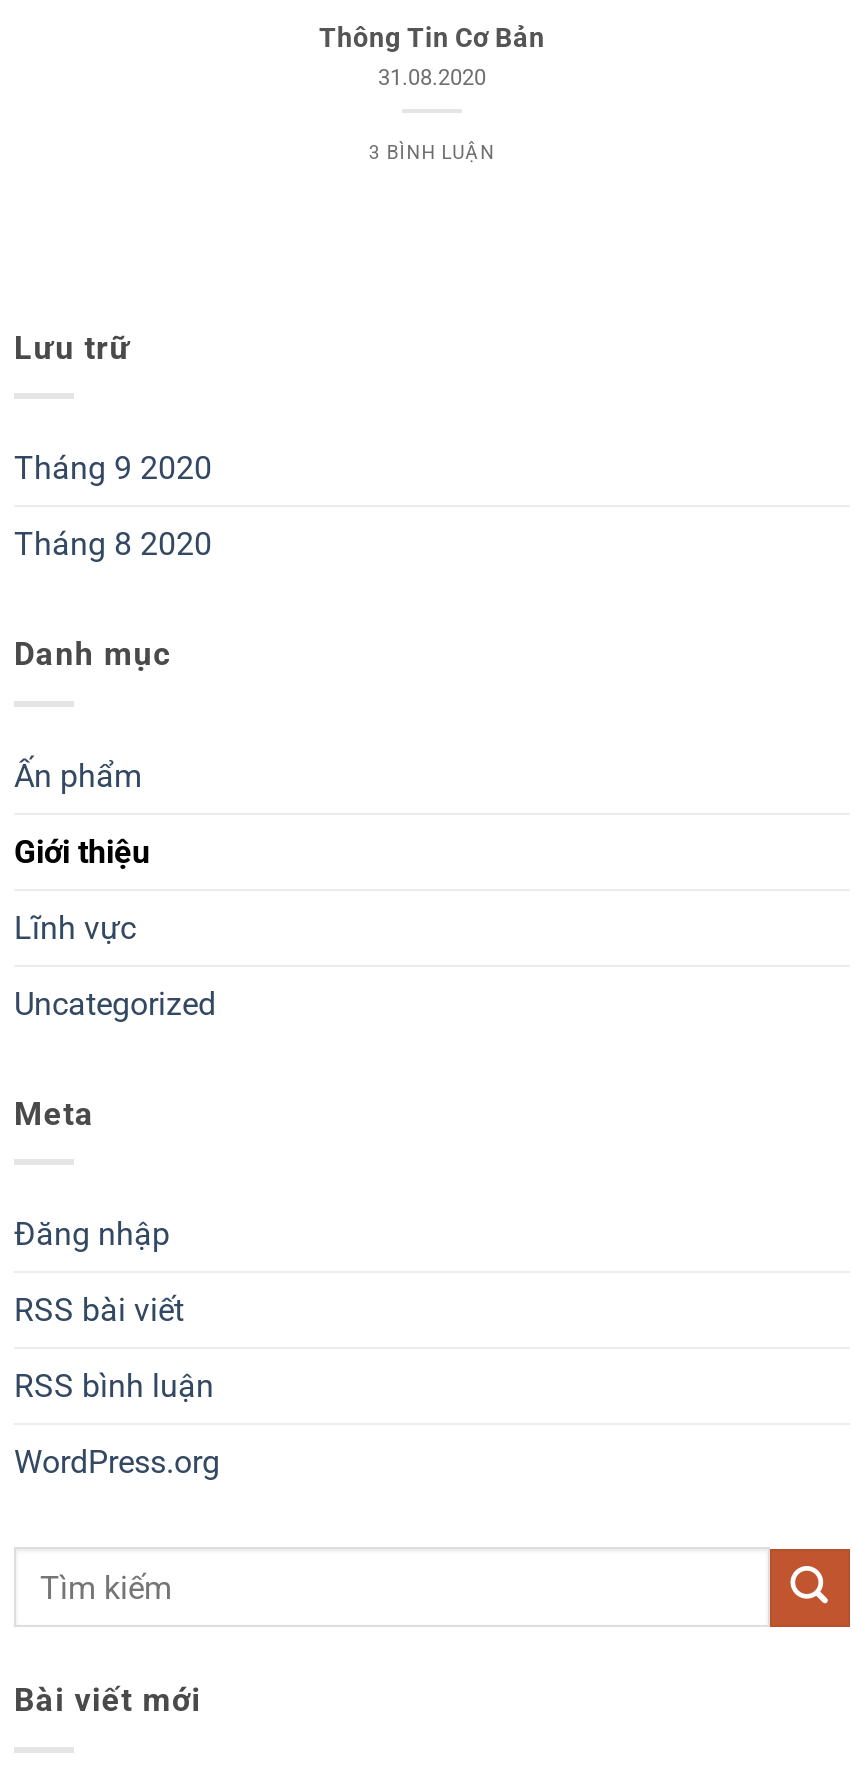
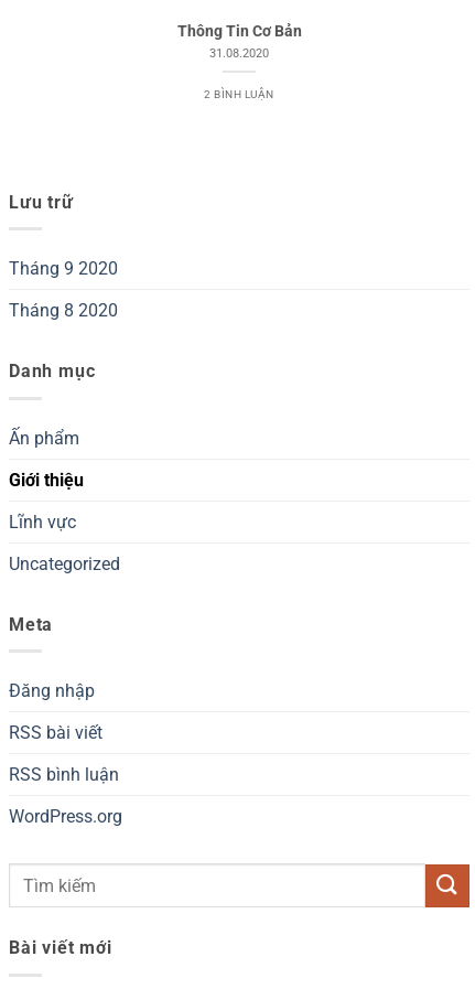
- 3 BÌNH LUẬN
+ 2 BÌNH LUẬN
